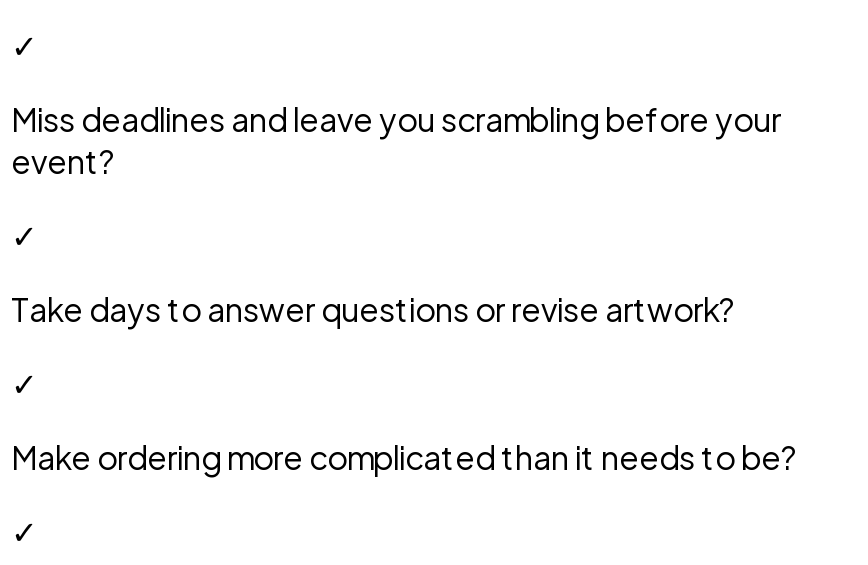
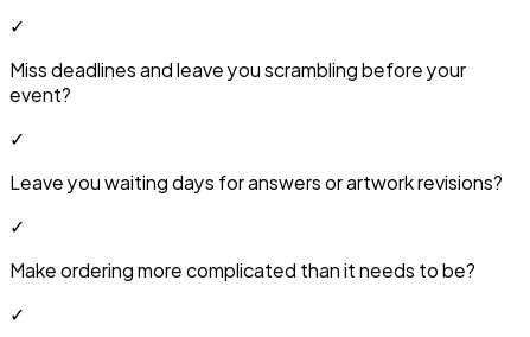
- Take days to answer questions or revise artwork?
+ Leave you waiting days for answers or artwork revisions?
